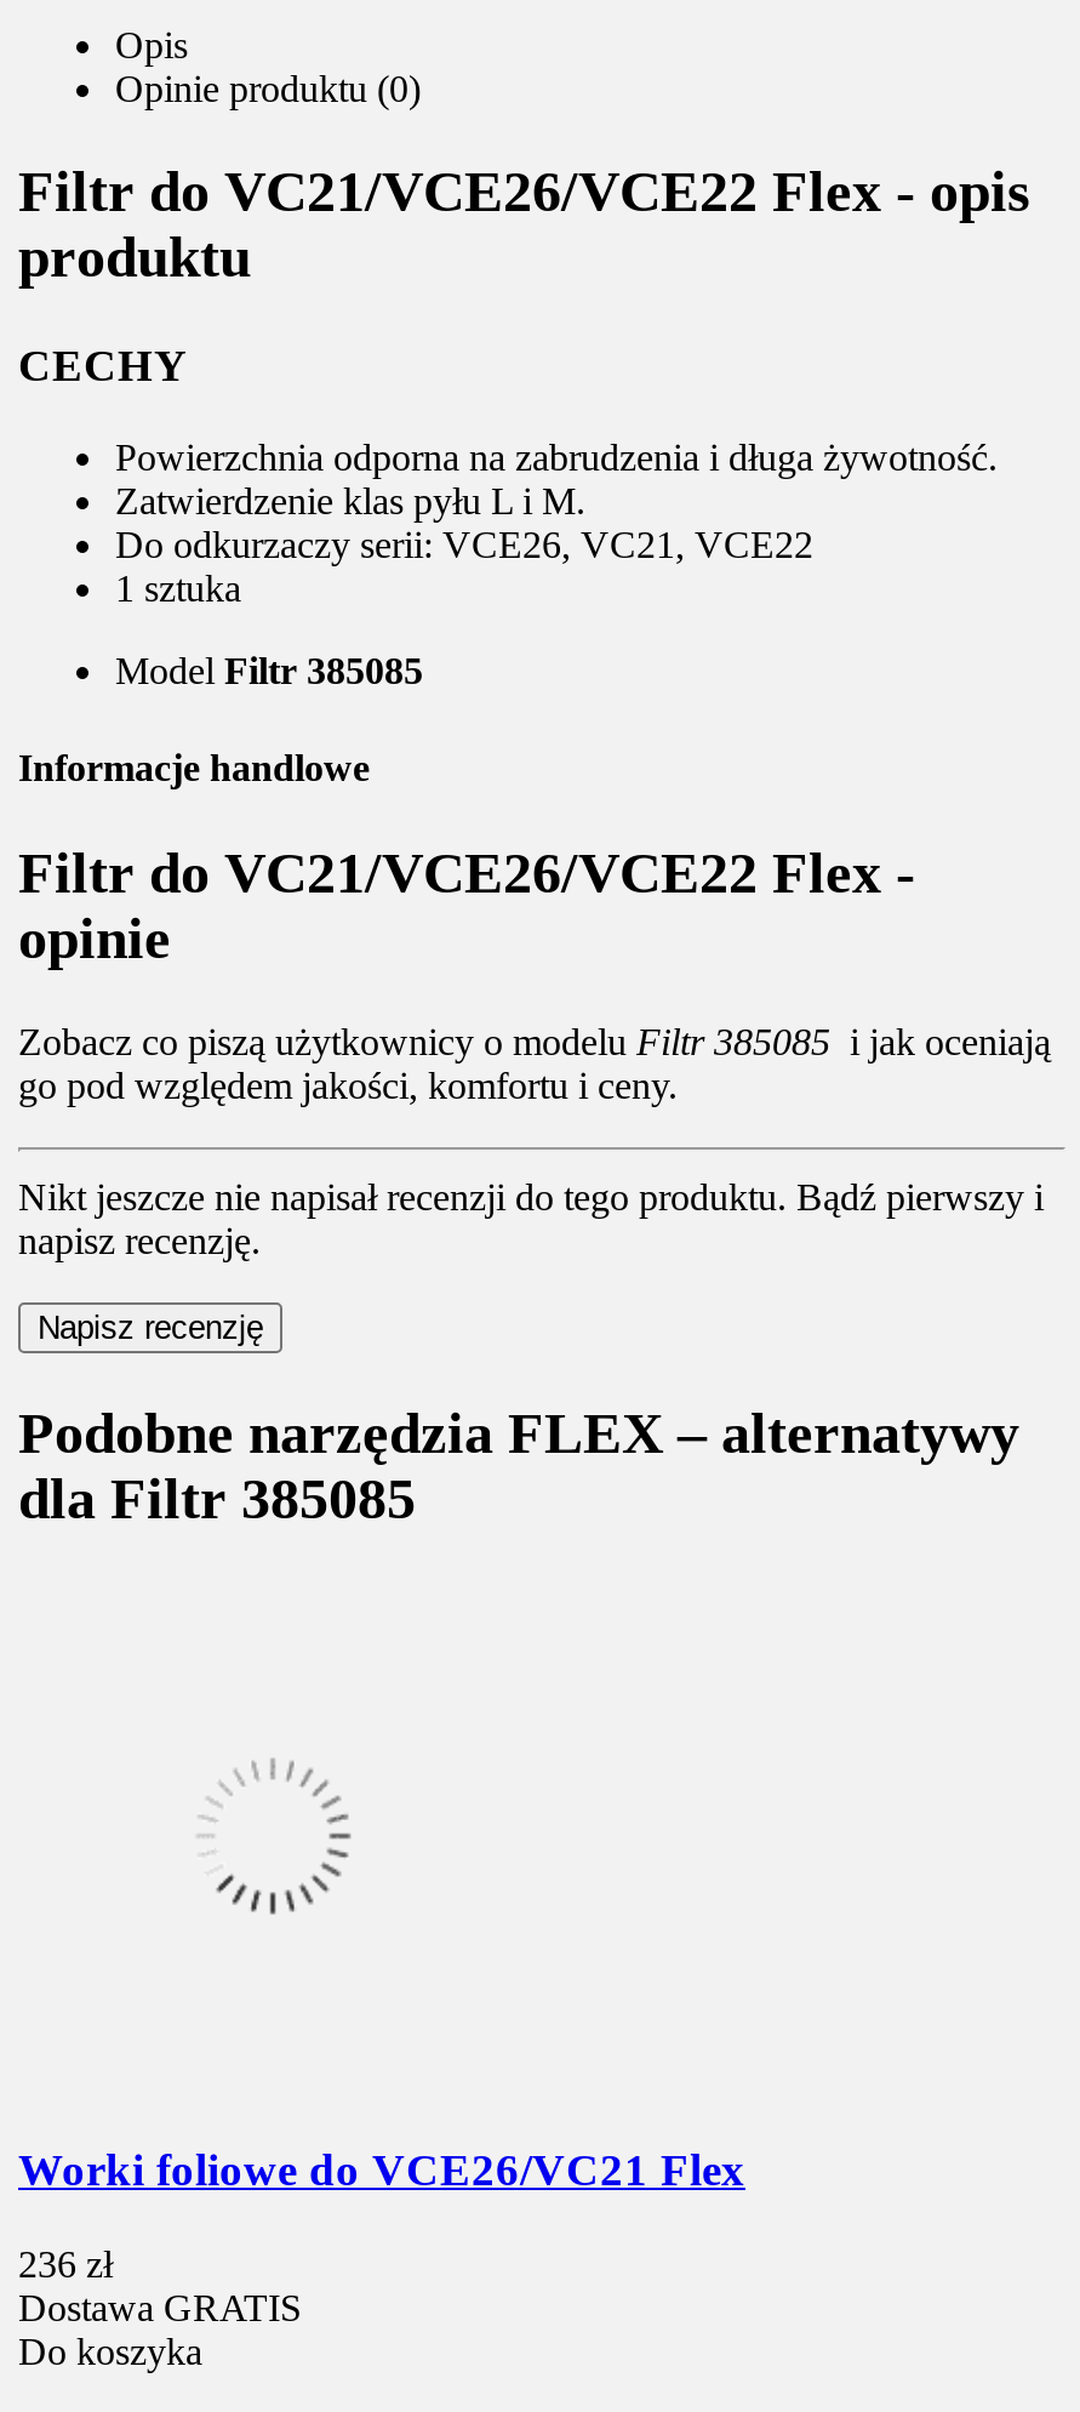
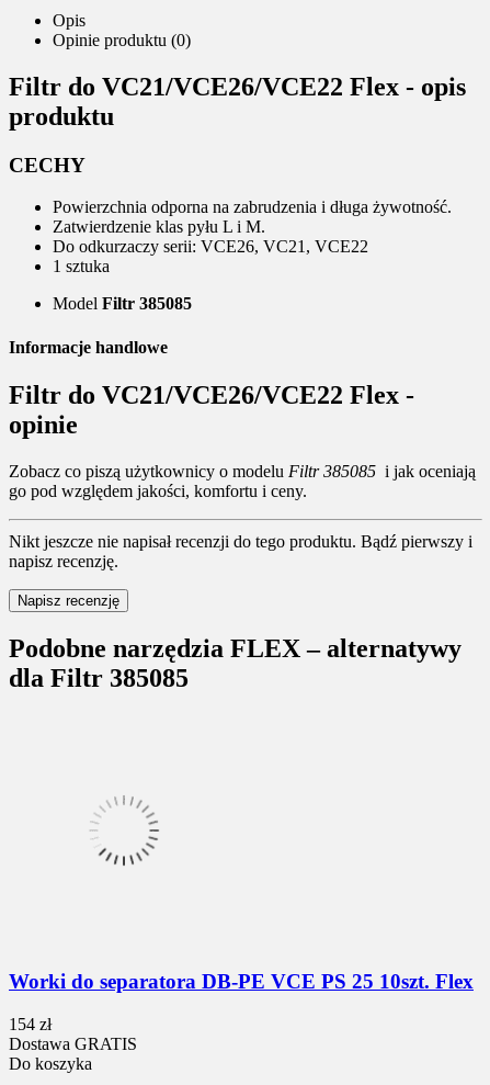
- Worki foliowe do VCE26/VC21 Flex
+ Worki do separatora DB-PE VCE PS 25 10szt. Flex

- 236 zł
+ 154 zł
